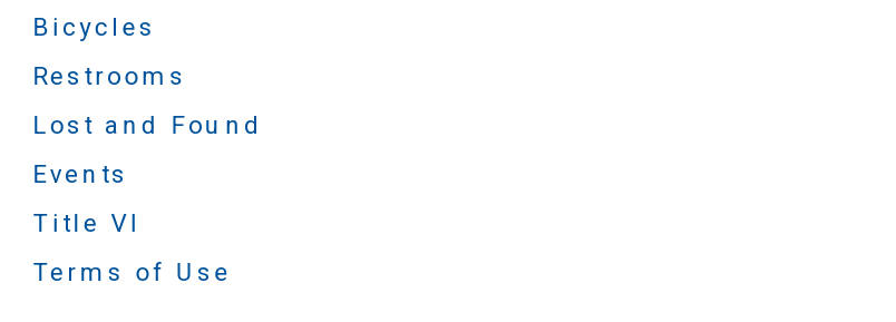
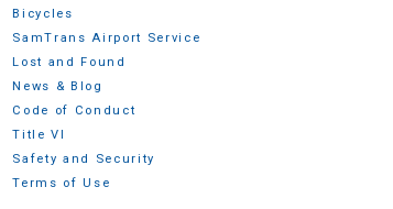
- Restrooms
+ SamTrans Airport Service

- Events
+ News & Blog
+ Code of Conduct

+ Safety and Security
